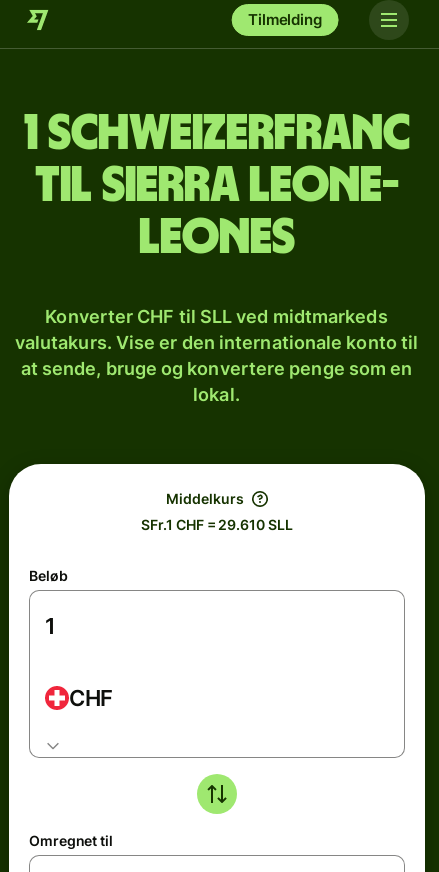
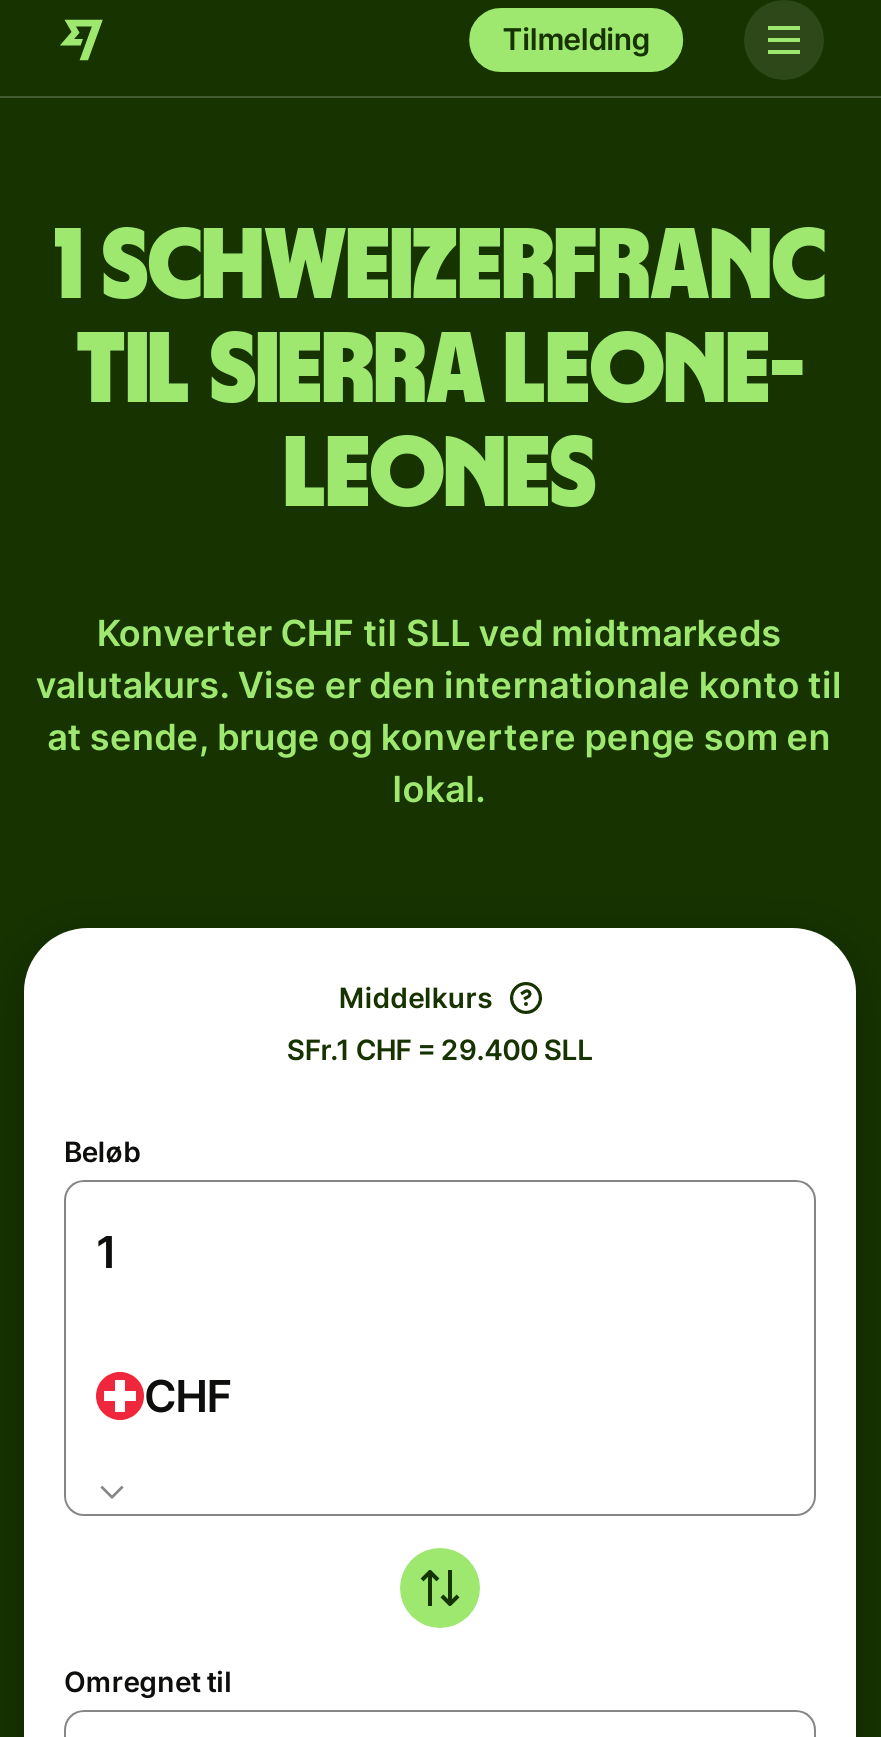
- SFr.1 CHF = 29.610 SLL
+ SFr.1 CHF = 29.400 SLL
